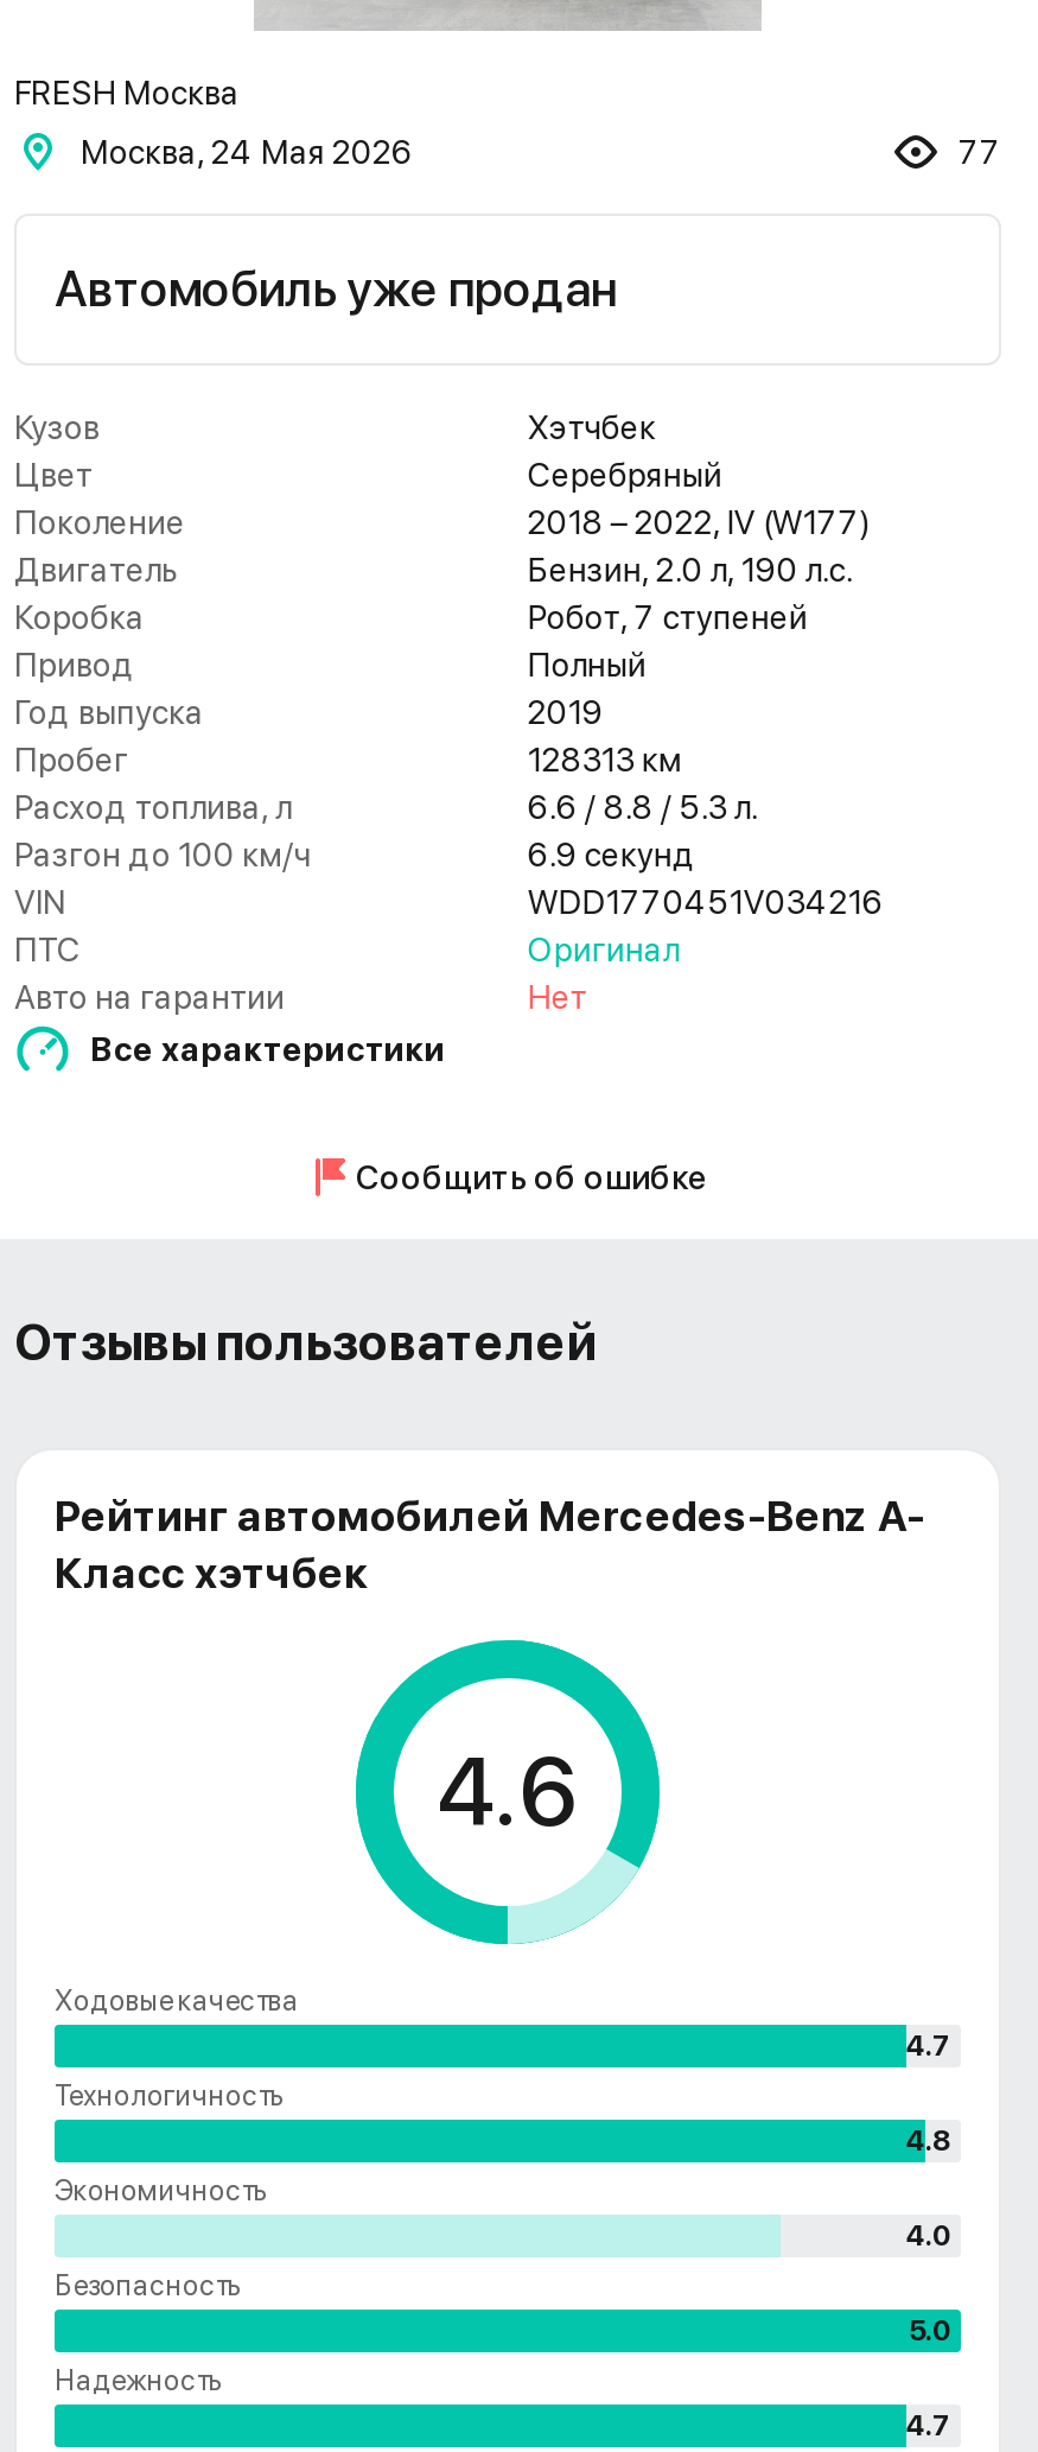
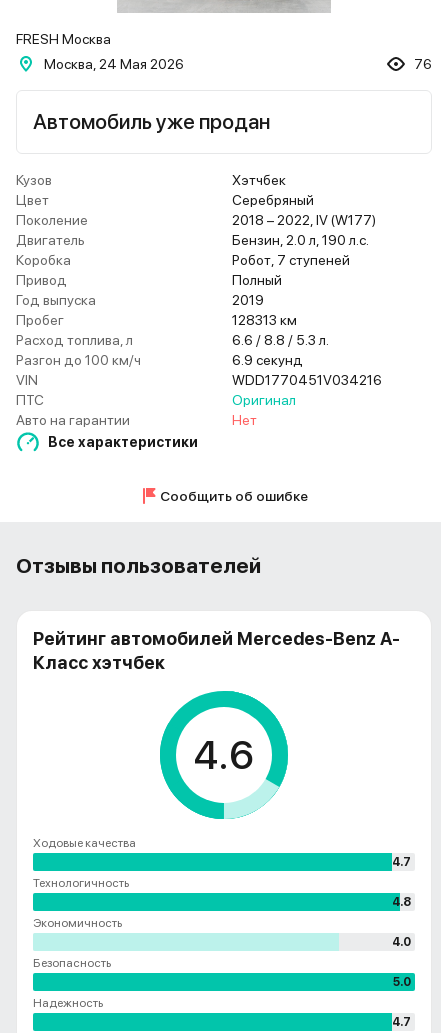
- 77
+ 76
